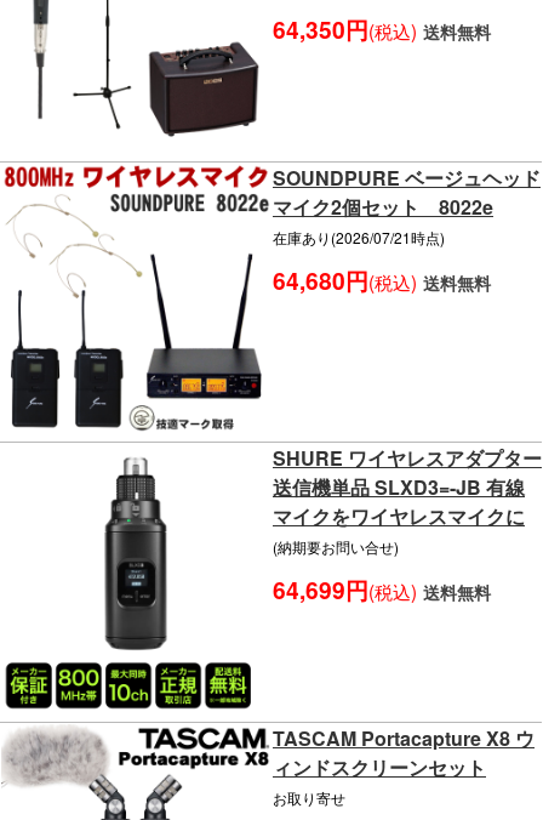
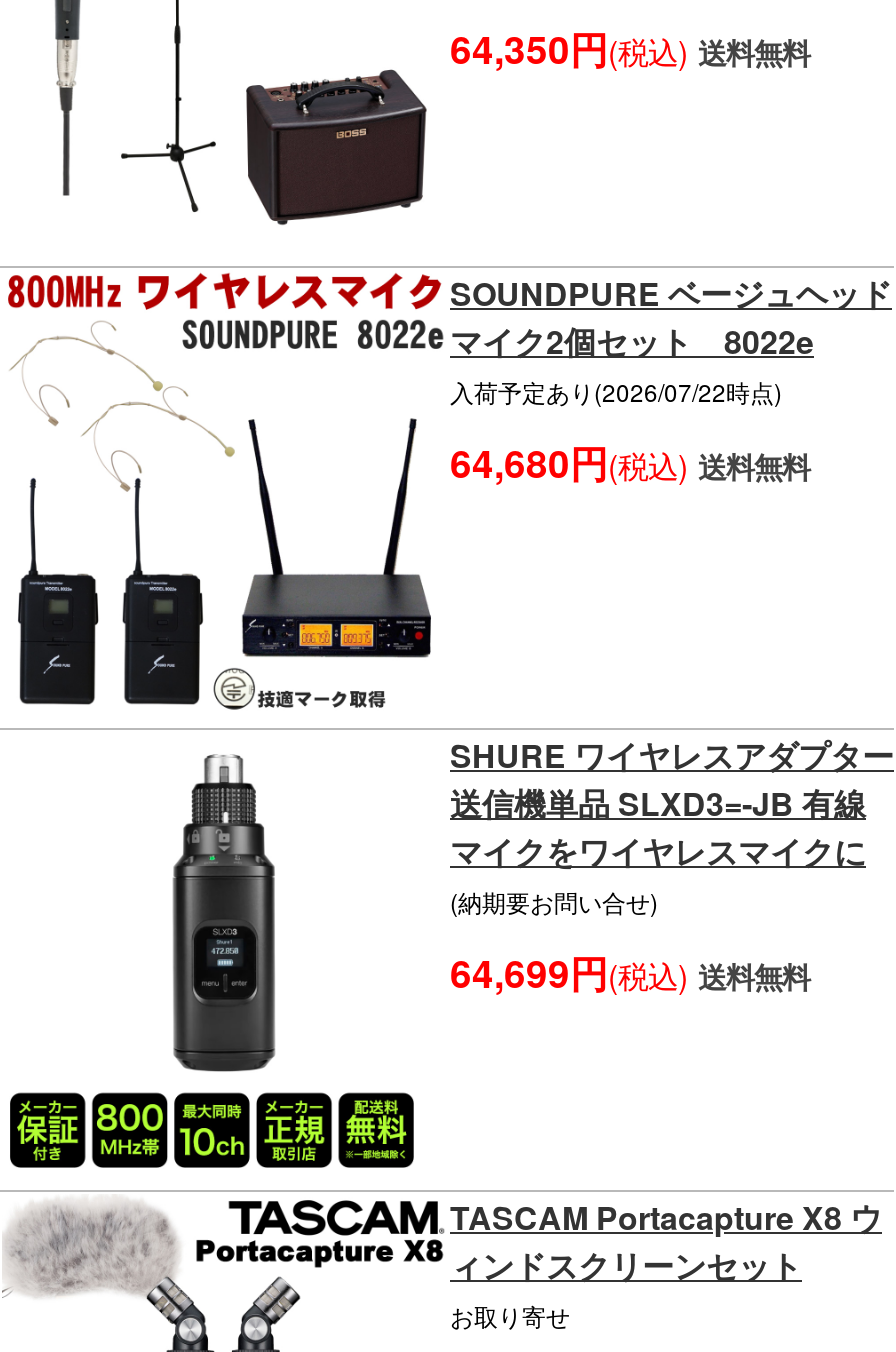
- 在庫あり(2026/07/21時点)
+ 入荷予定あり(2026/07/22時点)
